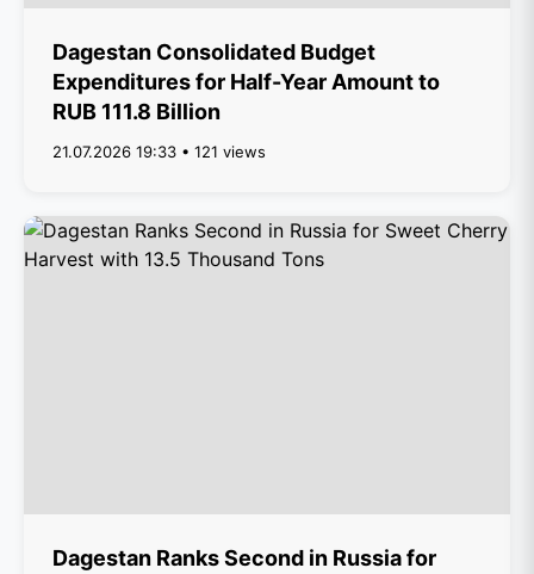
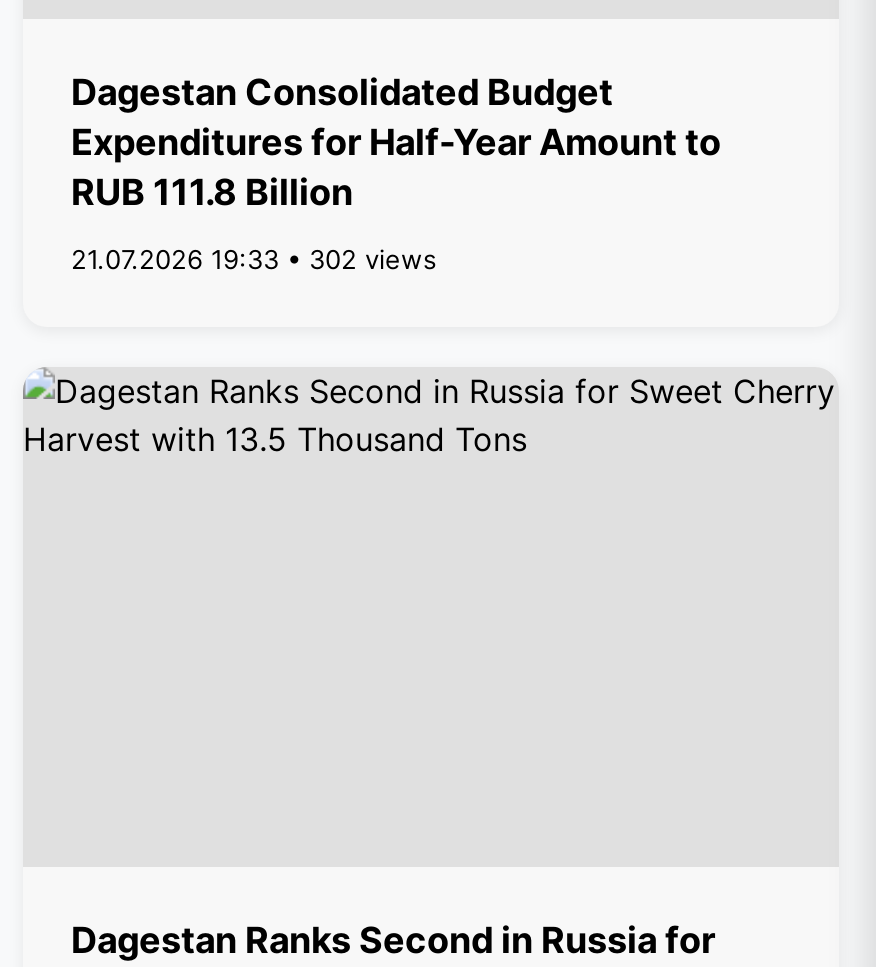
- 21.07.2026 19:33 • 121 views
+ 21.07.2026 19:33 • 302 views
